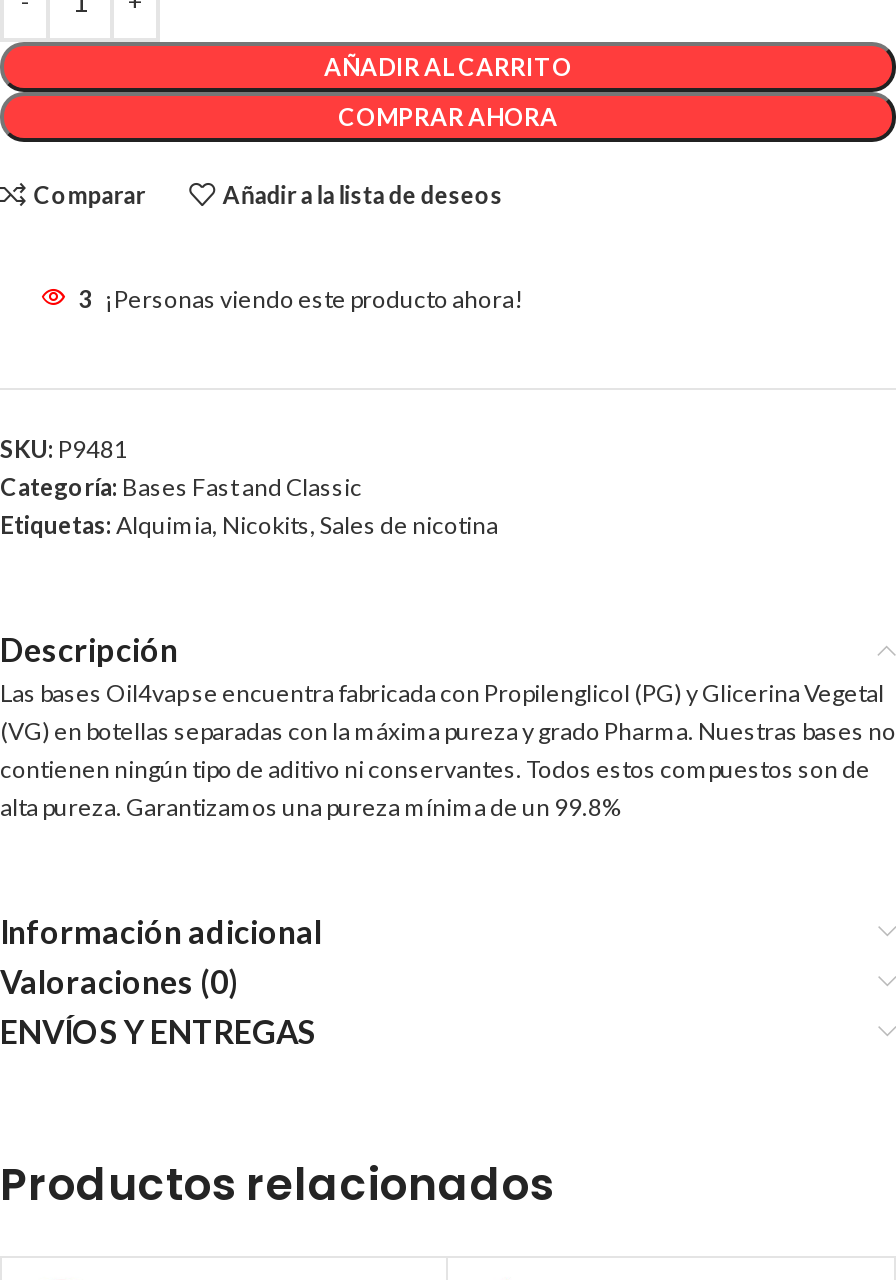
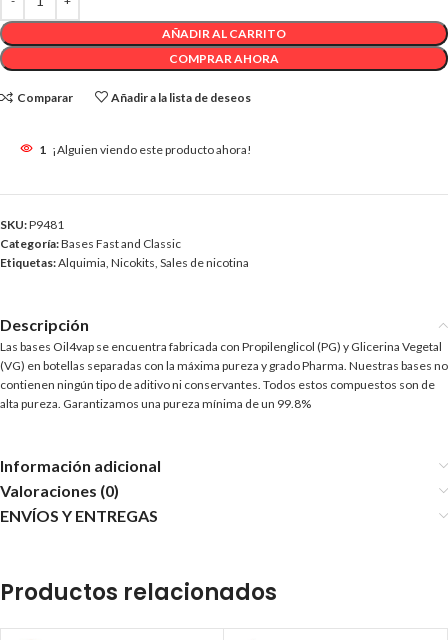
- 3 ¡Personas viendo este producto ahora!
+ 1 ¡Alguien viendo este producto ahora!
